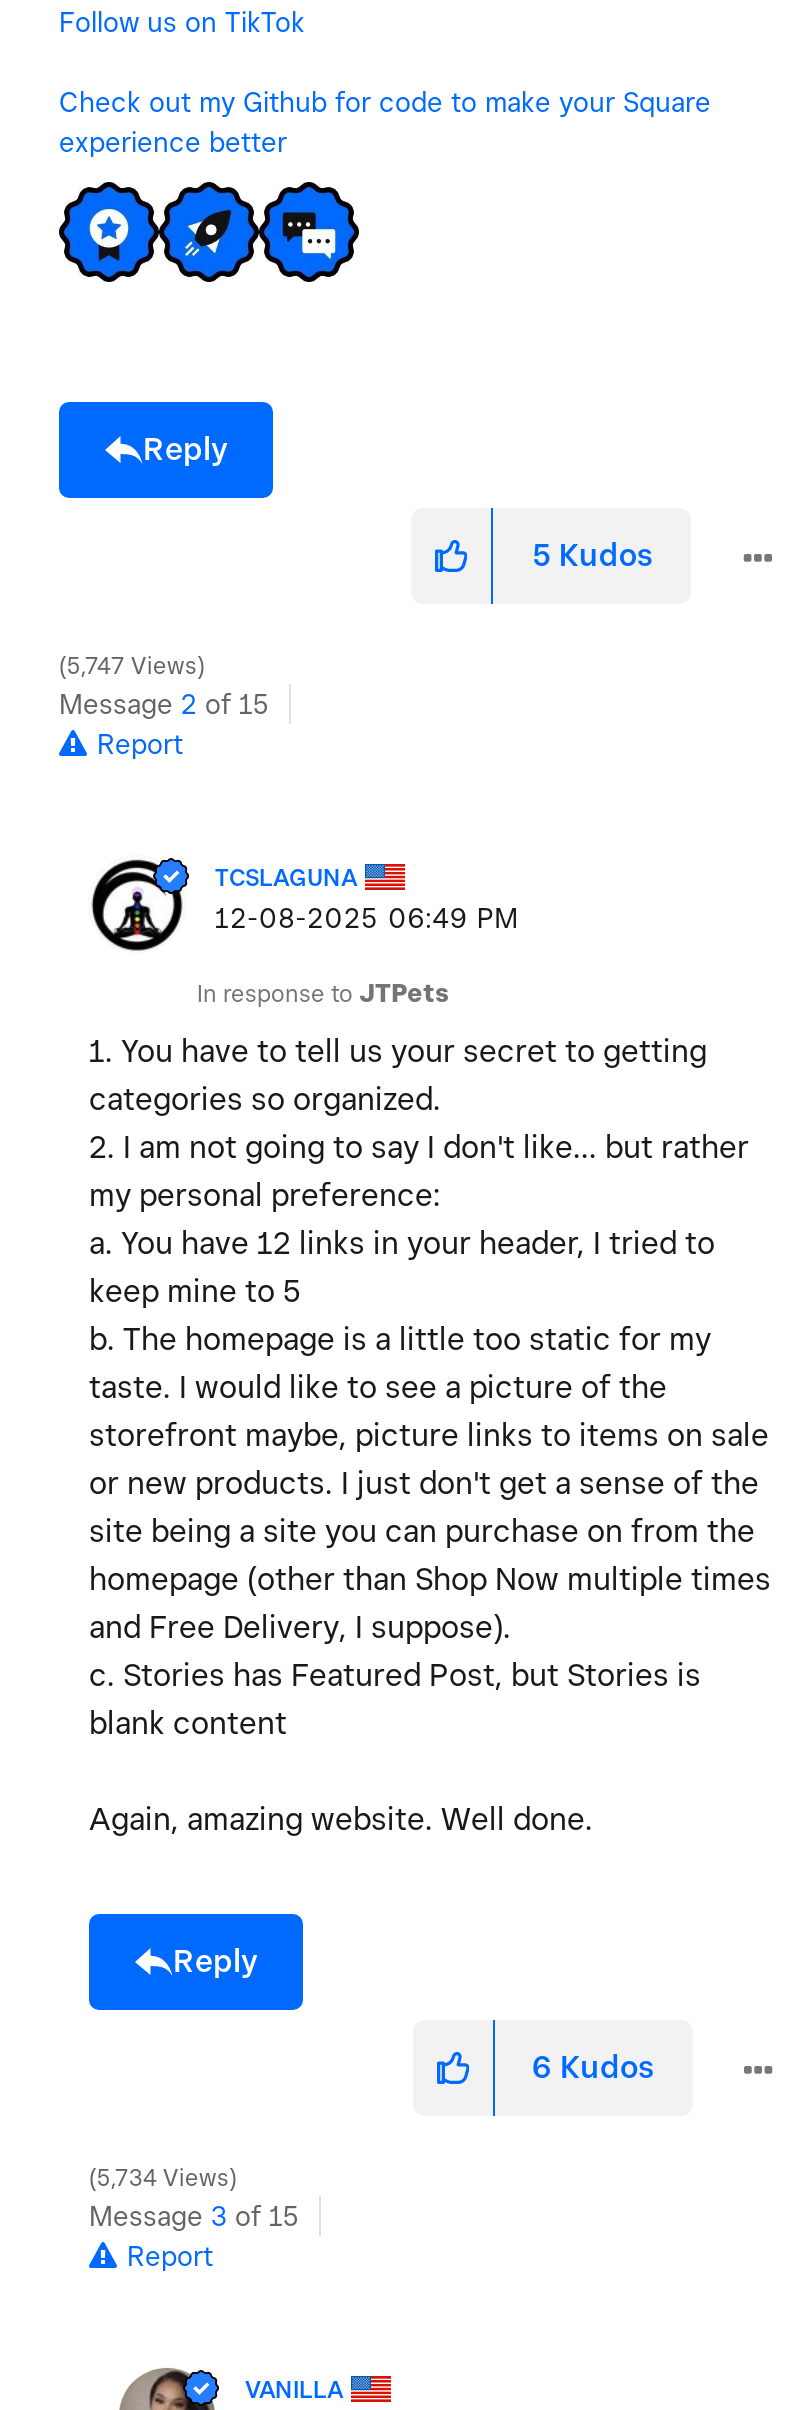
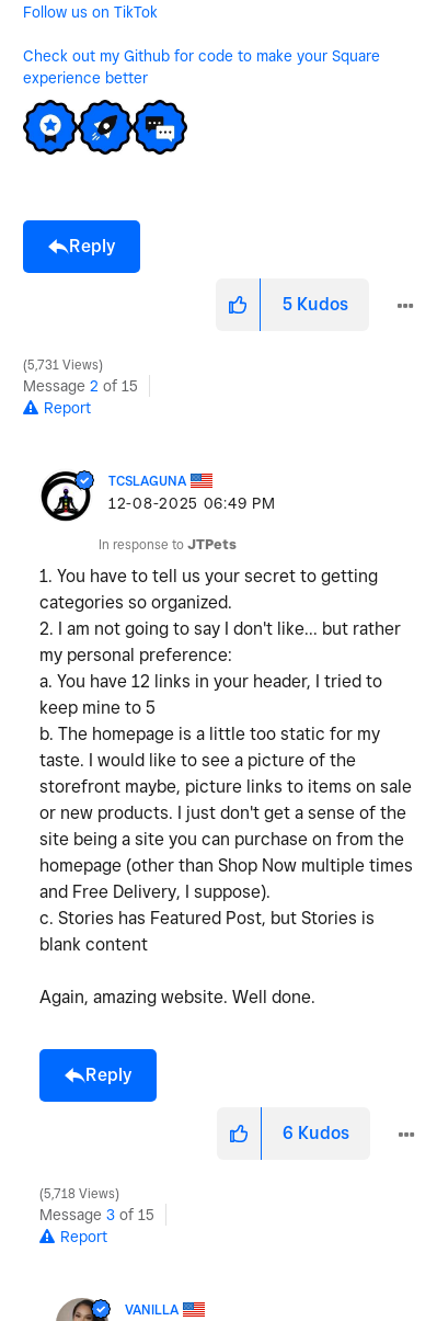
- 5,747 Views
+ 5,731 Views

- 5,734 Views
+ 5,718 Views
